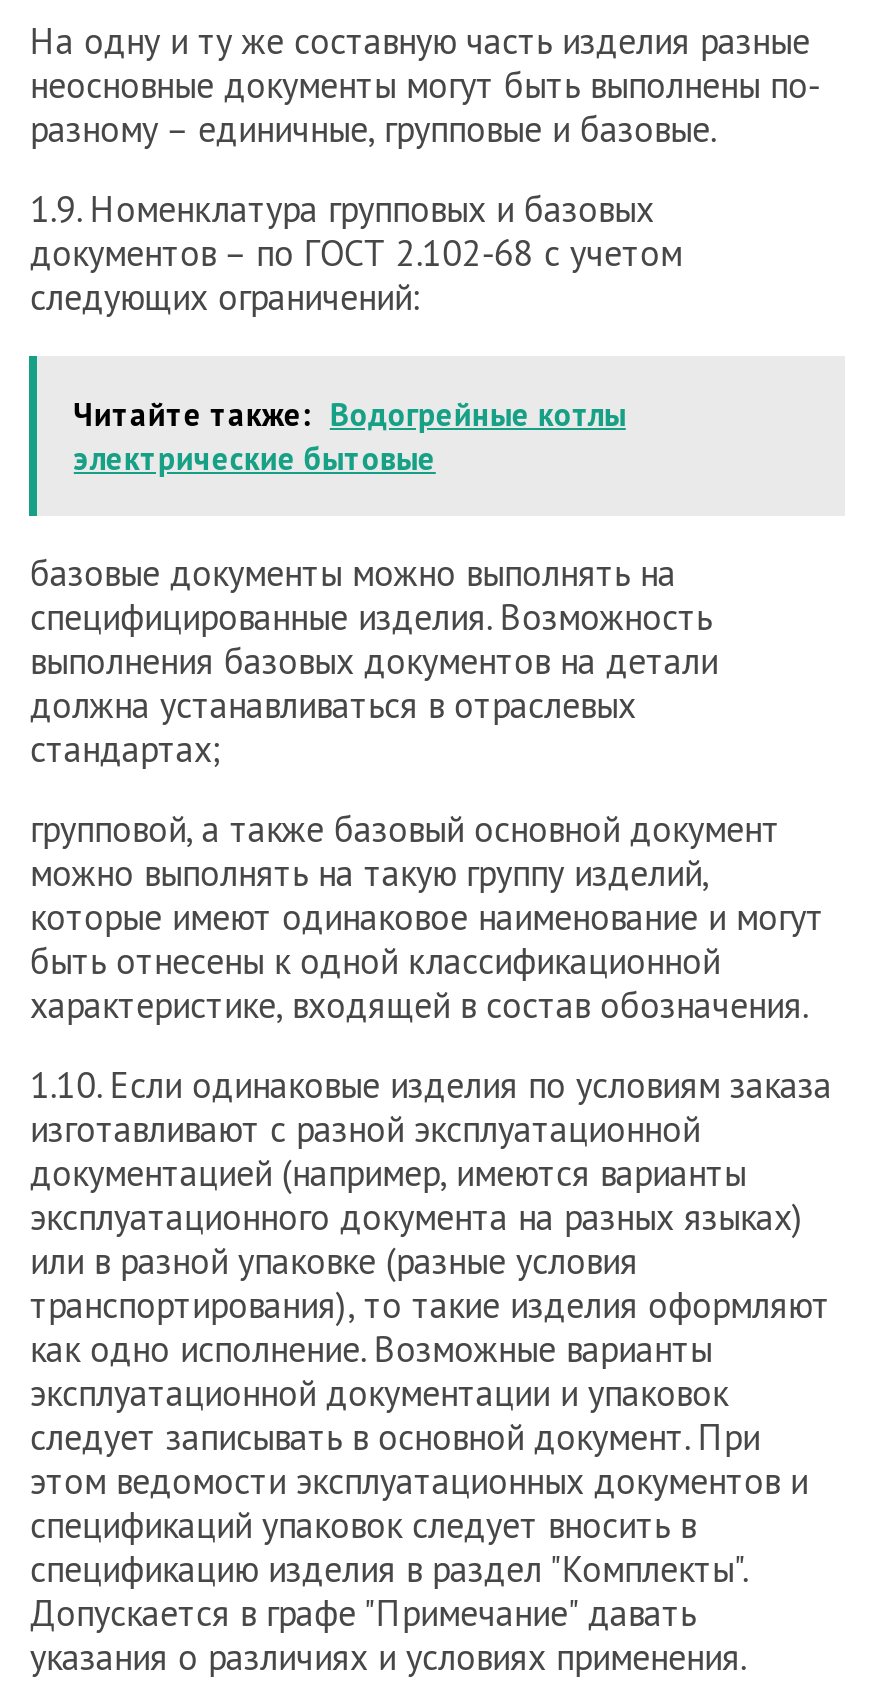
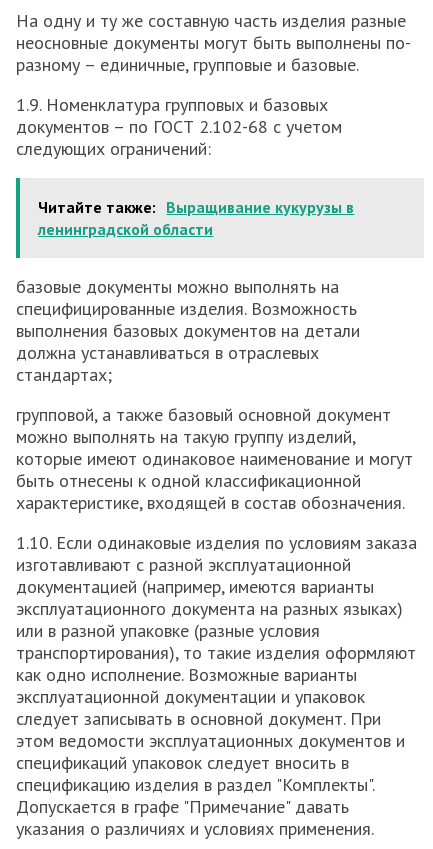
- Читайте также: Водогрейные котлы
- электрические бытовые
+ Читайте также: Выращивание кукурузы в
+ ленинградской области
